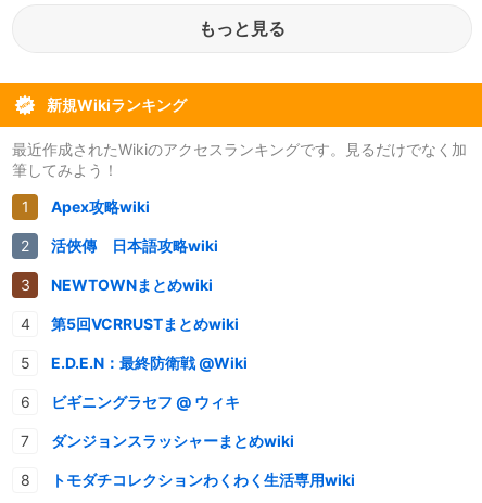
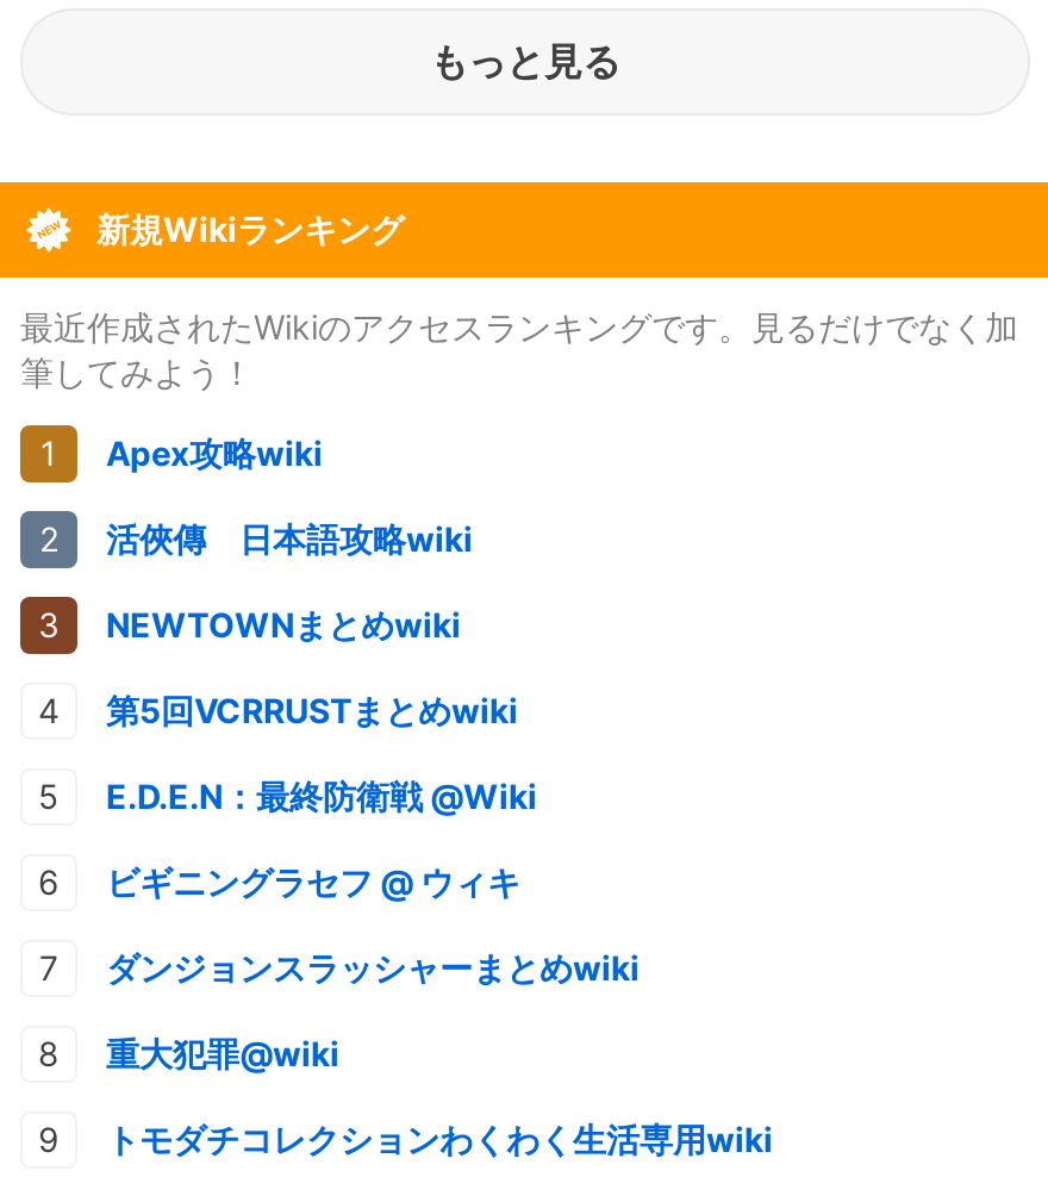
+ 重大犯罪@wiki
